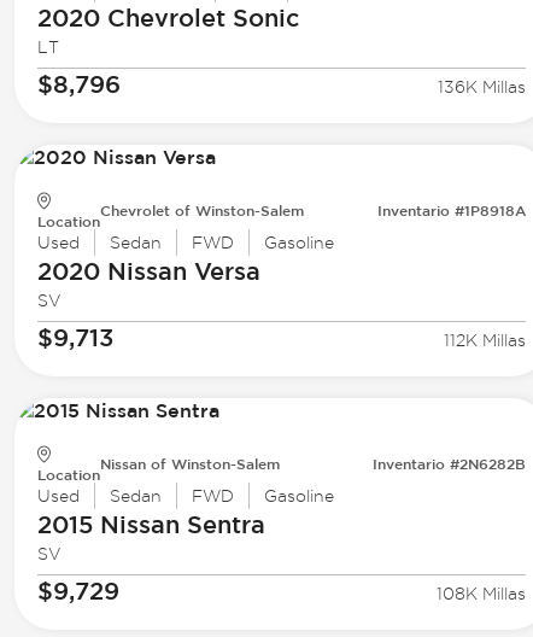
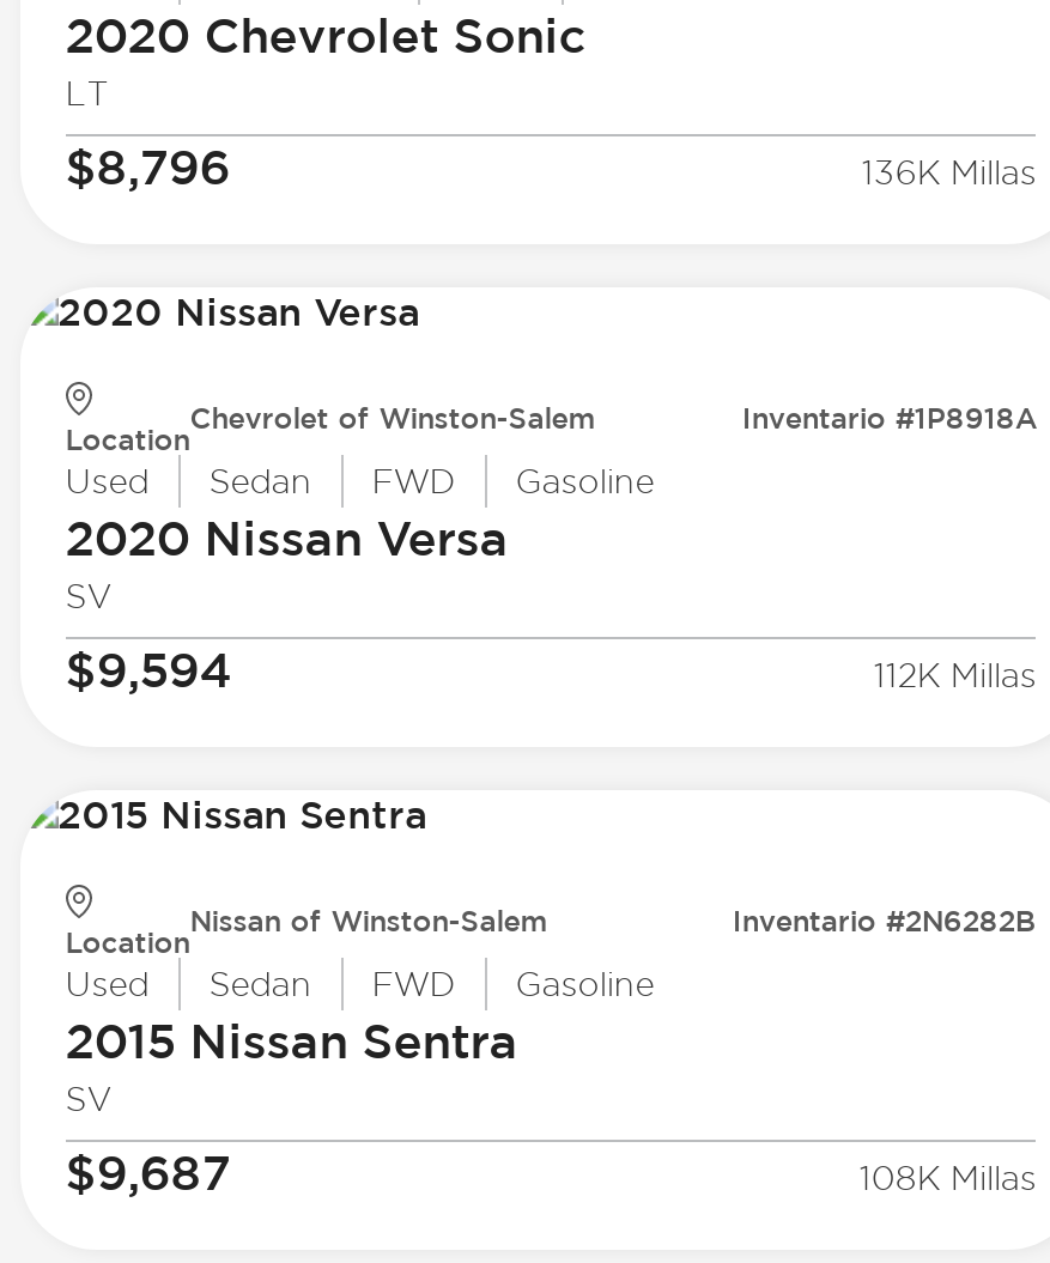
- $9,713
+ $9,594

- $9,729
+ $9,687
